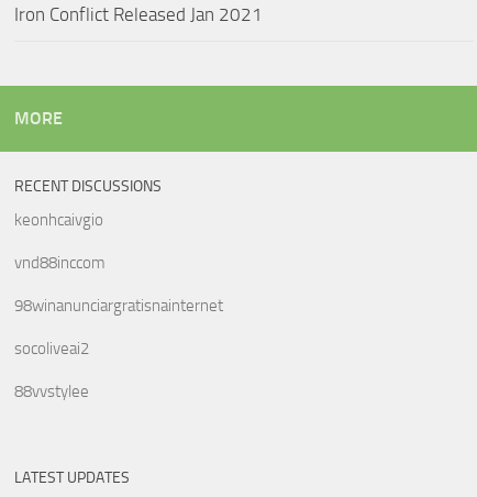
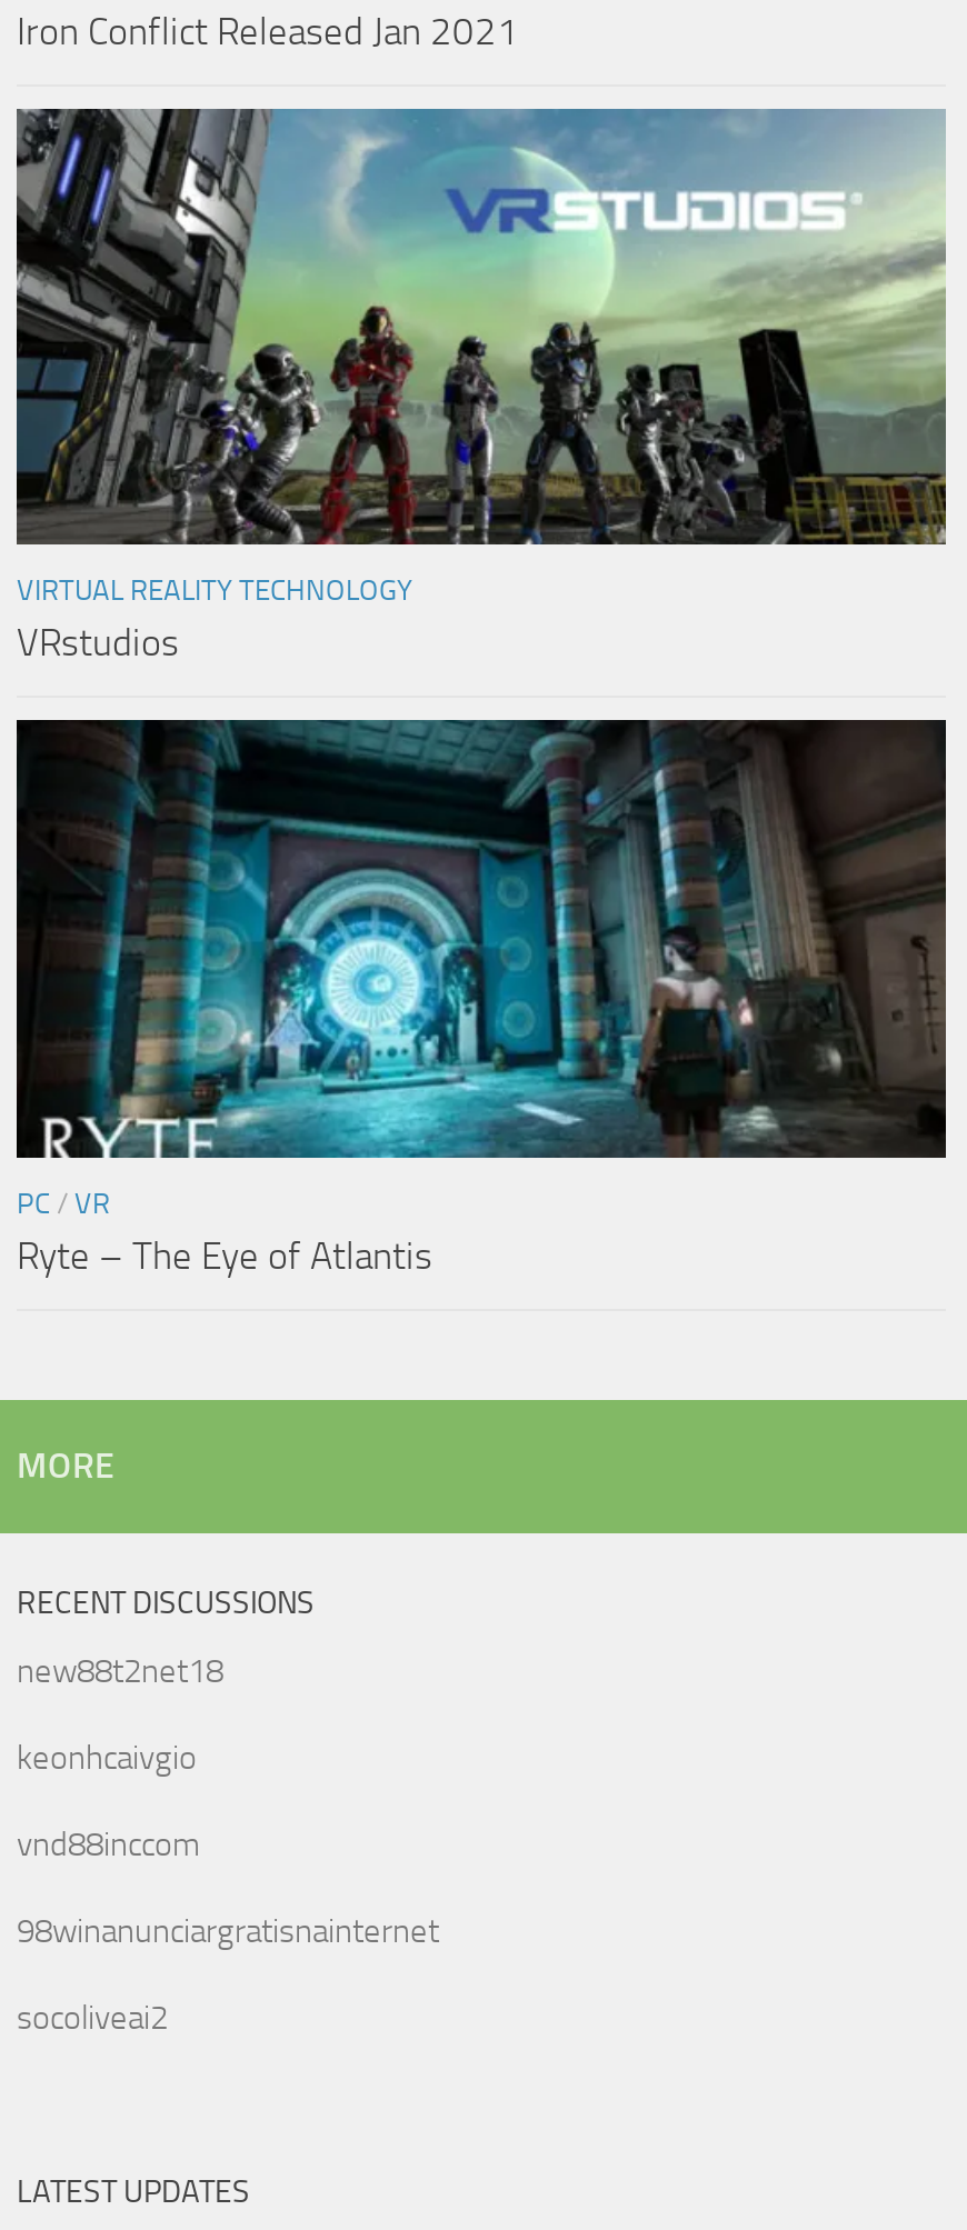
+ [image]
+ VIRTUAL REALITY TECHNOLOGY
+ VRstudios

+ [image]
+ PC / VR
+ Ryte – The Eye of Atlantis

+ new88t2net18

moved down: keonhcaivgio | vnd88inccom | 98winanunciargratisnainternet | socoliveai2

- 88vvstylee
